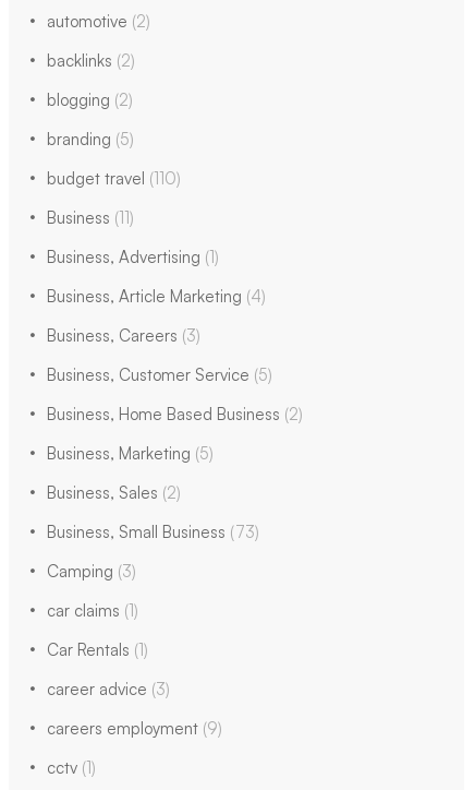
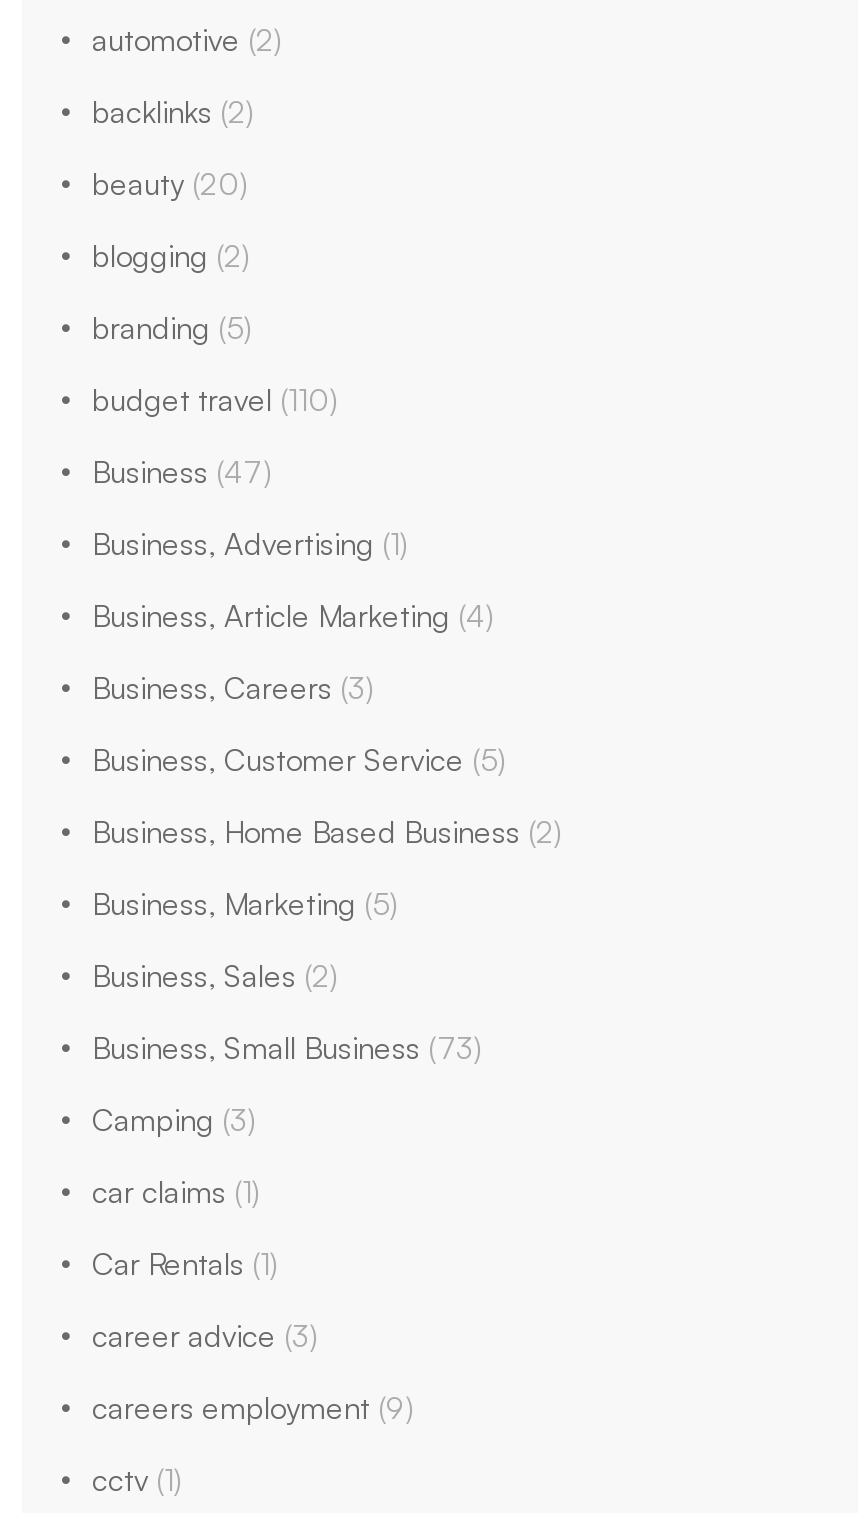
+ beauty (20)

- Business (11)
+ Business (47)
